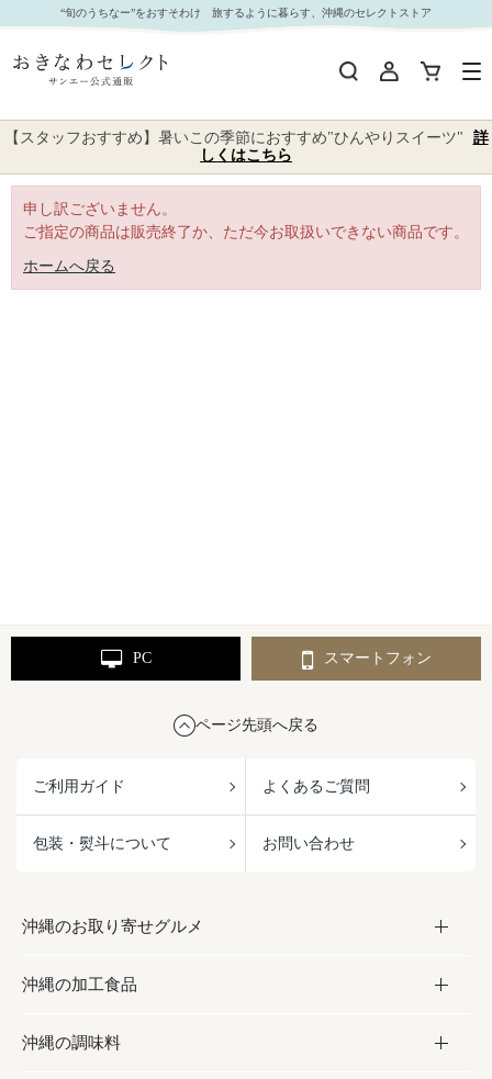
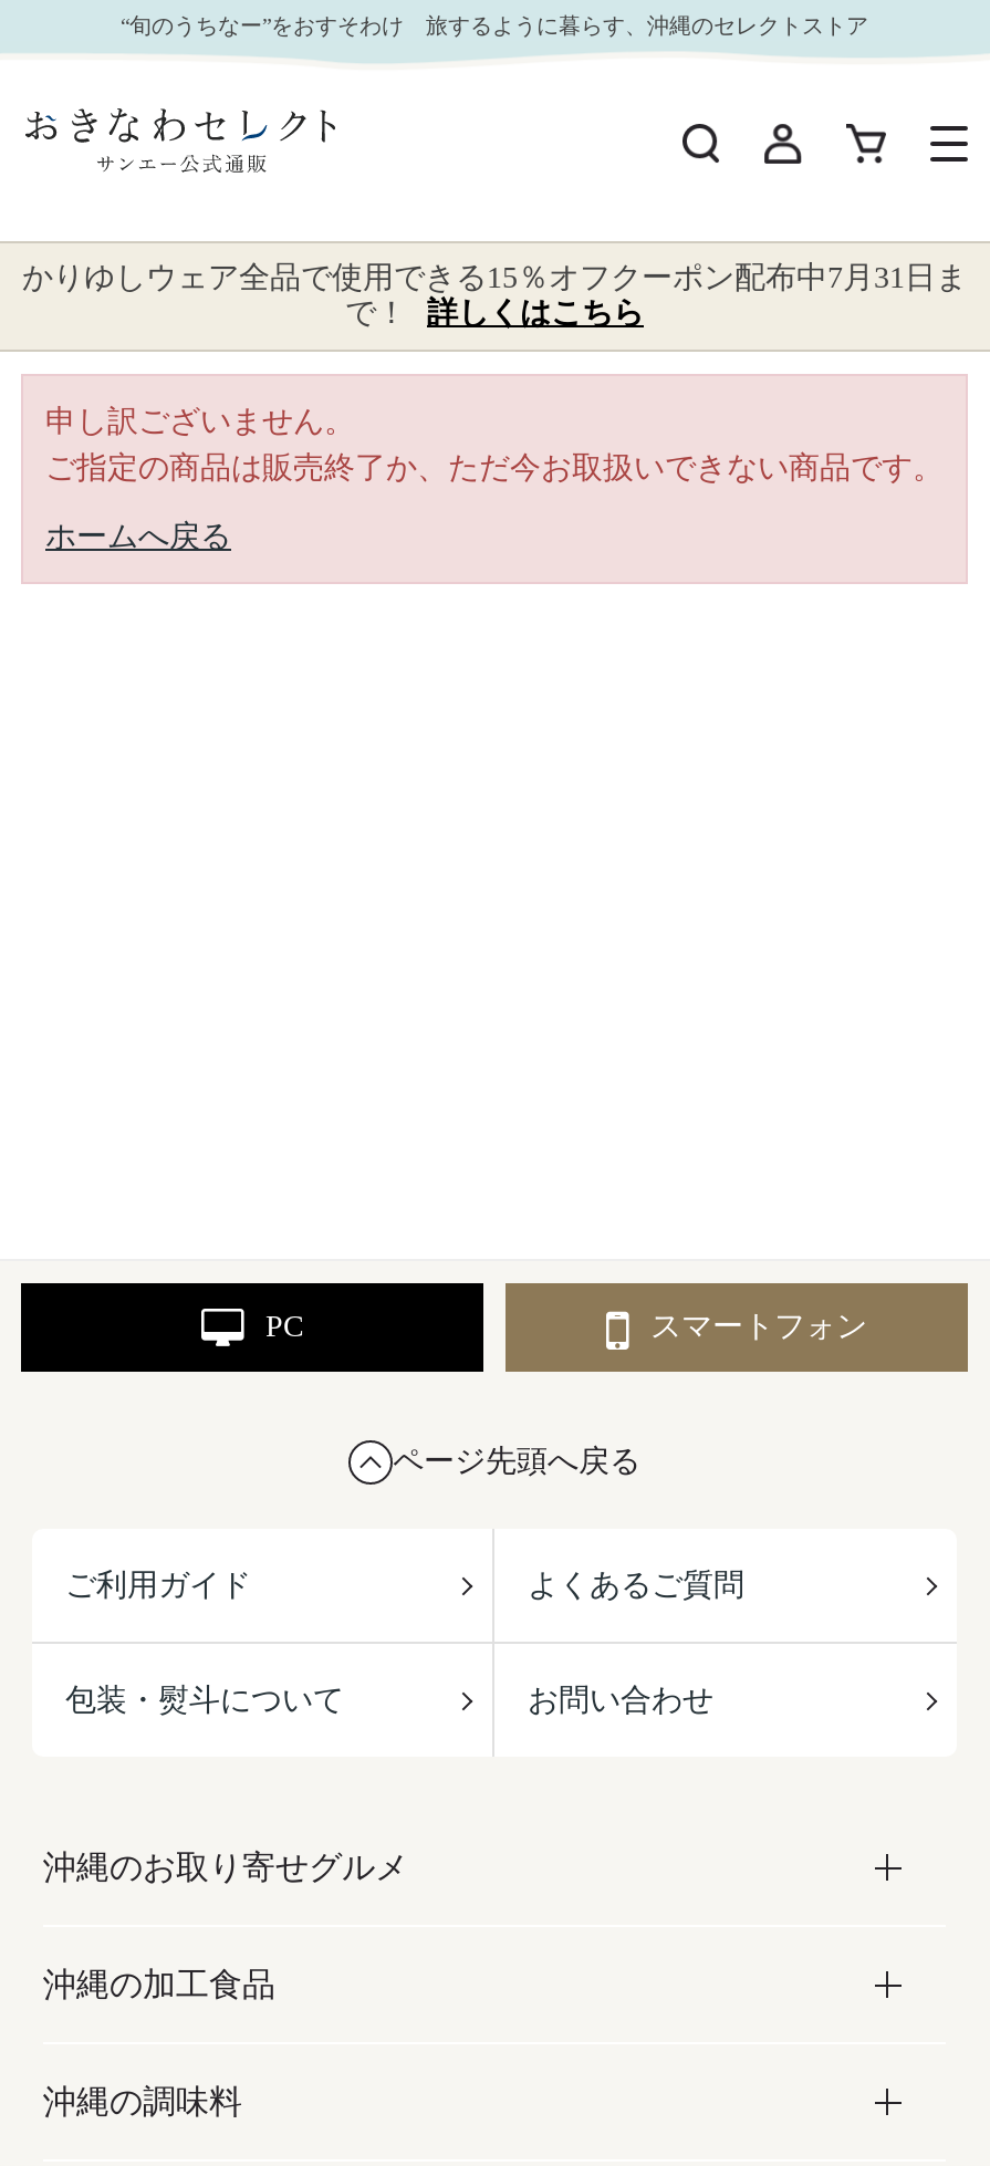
- 【スタッフおすすめ】暑いこの季節におすすめ"ひんやりスイーツ" 詳
- しくはこちら
+ かりゆしウェア全品で使用できる15％オフクーポン配布中7月31日ま
+ で！ 詳しくはこちら
